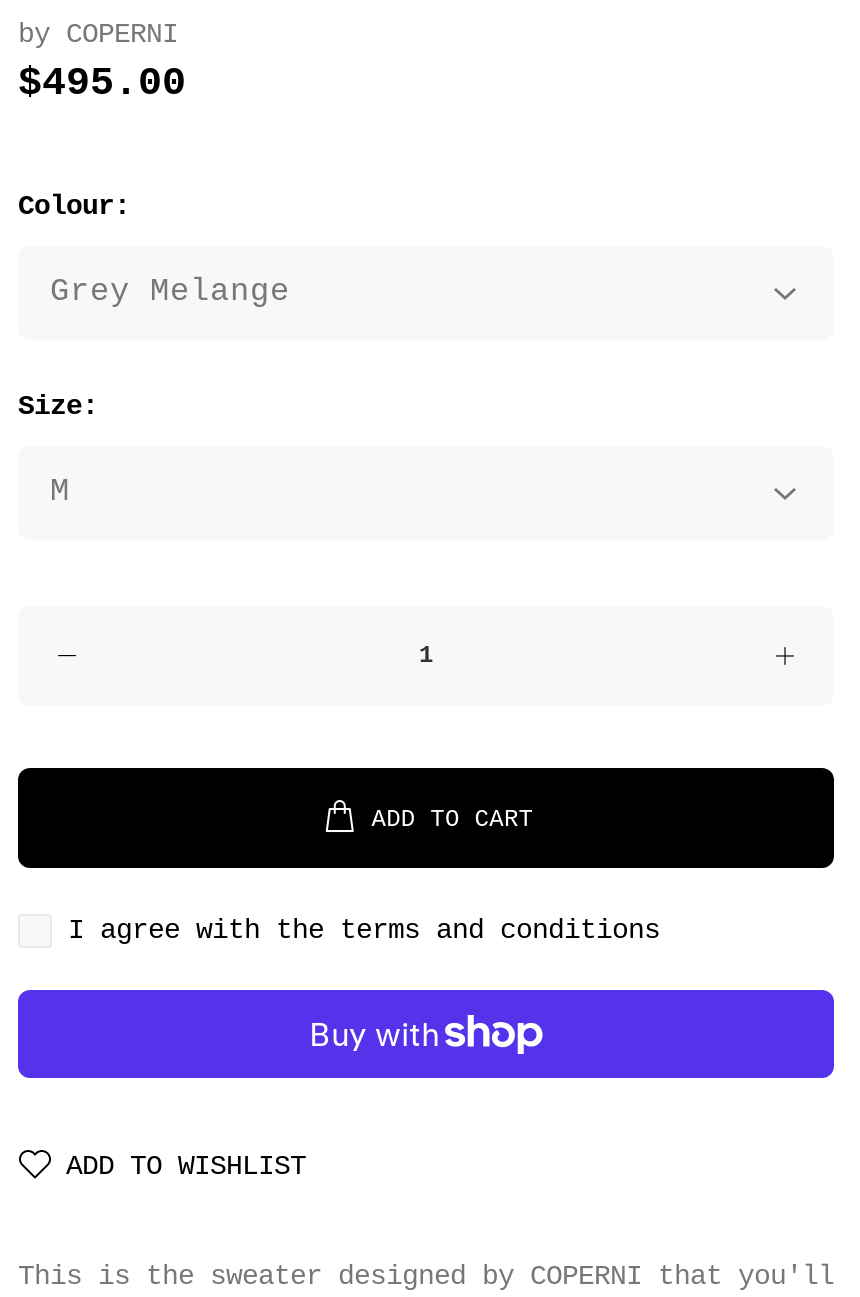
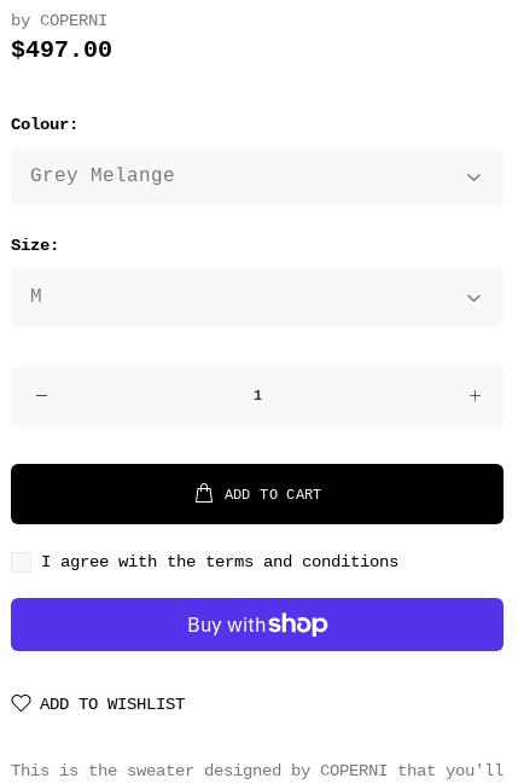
- $495.00
+ $497.00
